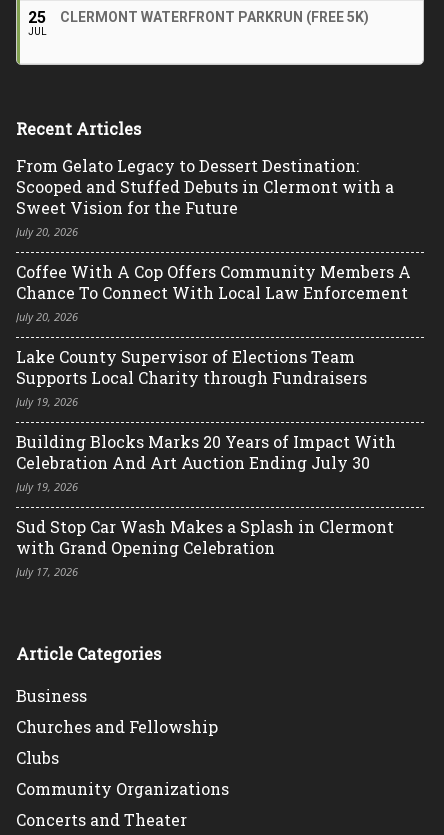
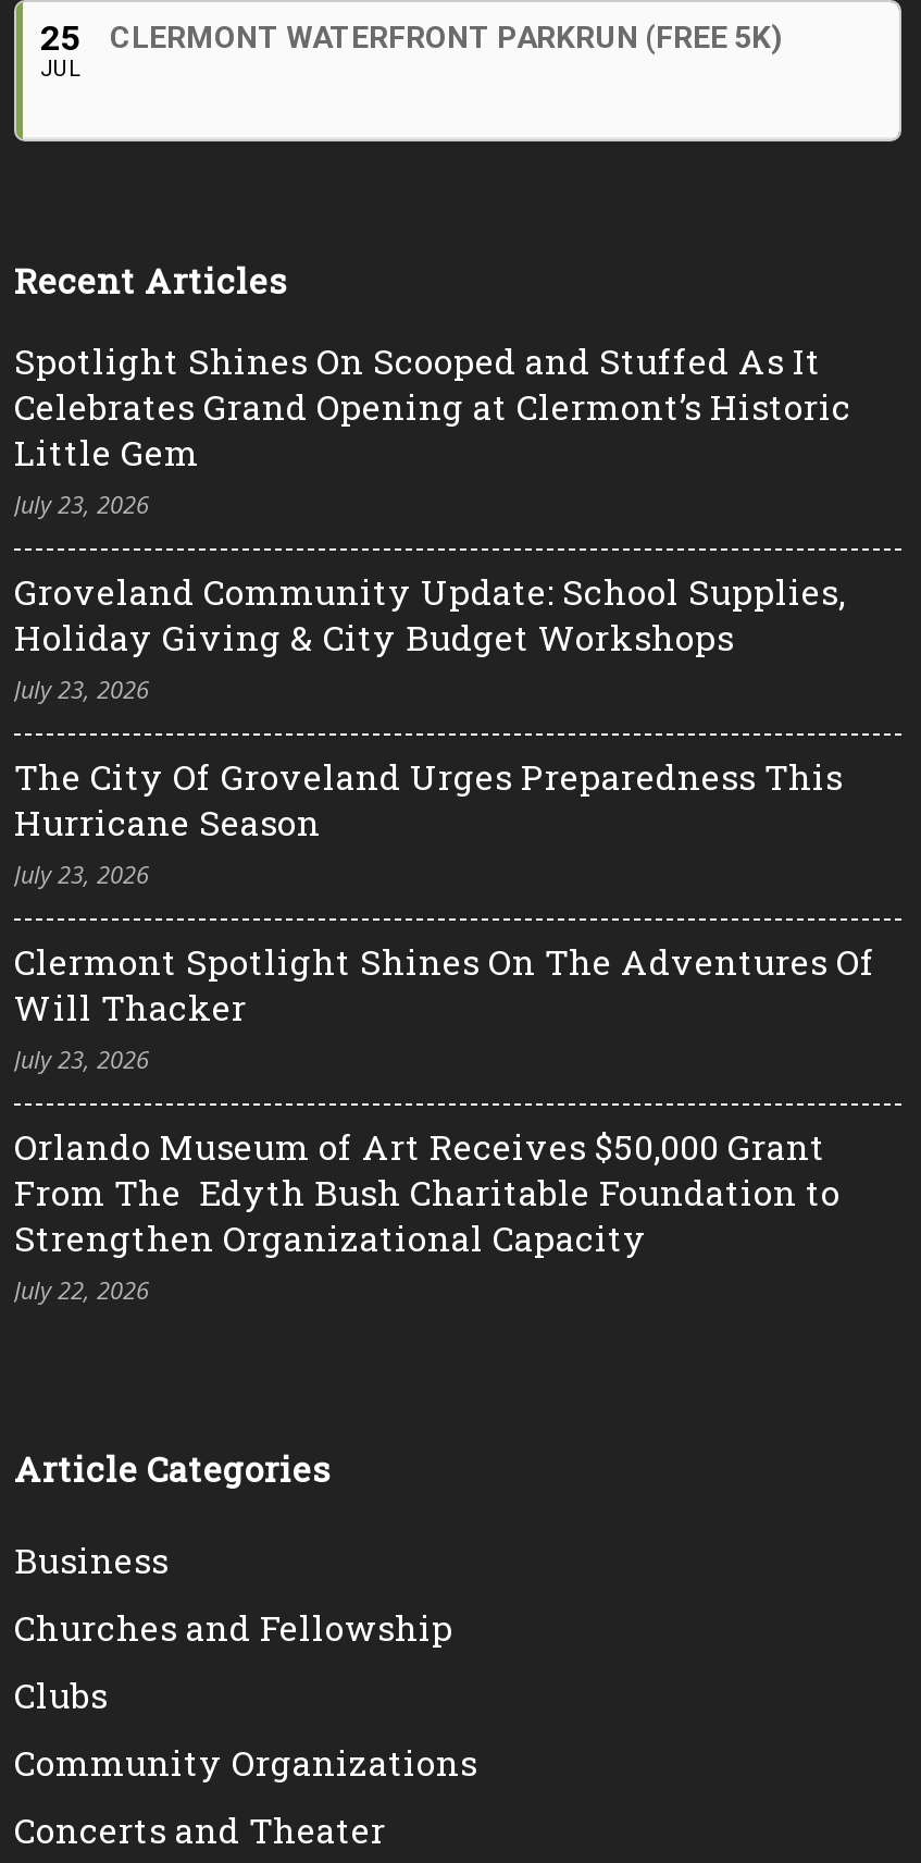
- From Gelato Legacy to Dessert Destination:
- Scooped and Stuffed Debuts in Clermont with a
- Sweet Vision for the Future
- July 20, 2026
+ Spotlight Shines On Scooped and Stuffed As It
+ Celebrates Grand Opening at Clermont’s Historic
+ Little Gem
+ July 23, 2026

- Coffee With A Cop Offers Community Members A
- Chance To Connect With Local Law Enforcement
- July 20, 2026
+ Groveland Community Update: School Supplies,
+ Holiday Giving & City Budget Workshops
+ July 23, 2026

- Lake County Supervisor of Elections Team
- Supports Local Charity through Fundraisers
- July 19, 2026
+ The City Of Groveland Urges Preparedness This
+ Hurricane Season
+ July 23, 2026

- Building Blocks Marks 20 Years of Impact With
- Celebration And Art Auction Ending July 30
- July 19, 2026
+ Clermont Spotlight Shines On The Adventures Of
+ Will Thacker
+ July 23, 2026

- Sud Stop Car Wash Makes a Splash in Clermont
- with Grand Opening Celebration
- July 17, 2026
+ Orlando Museum of Art Receives $50,000 Grant
+ From The Edyth Bush Charitable Foundation to
+ Strengthen Organizational Capacity
+ July 22, 2026
